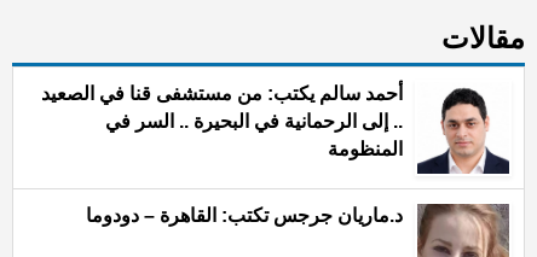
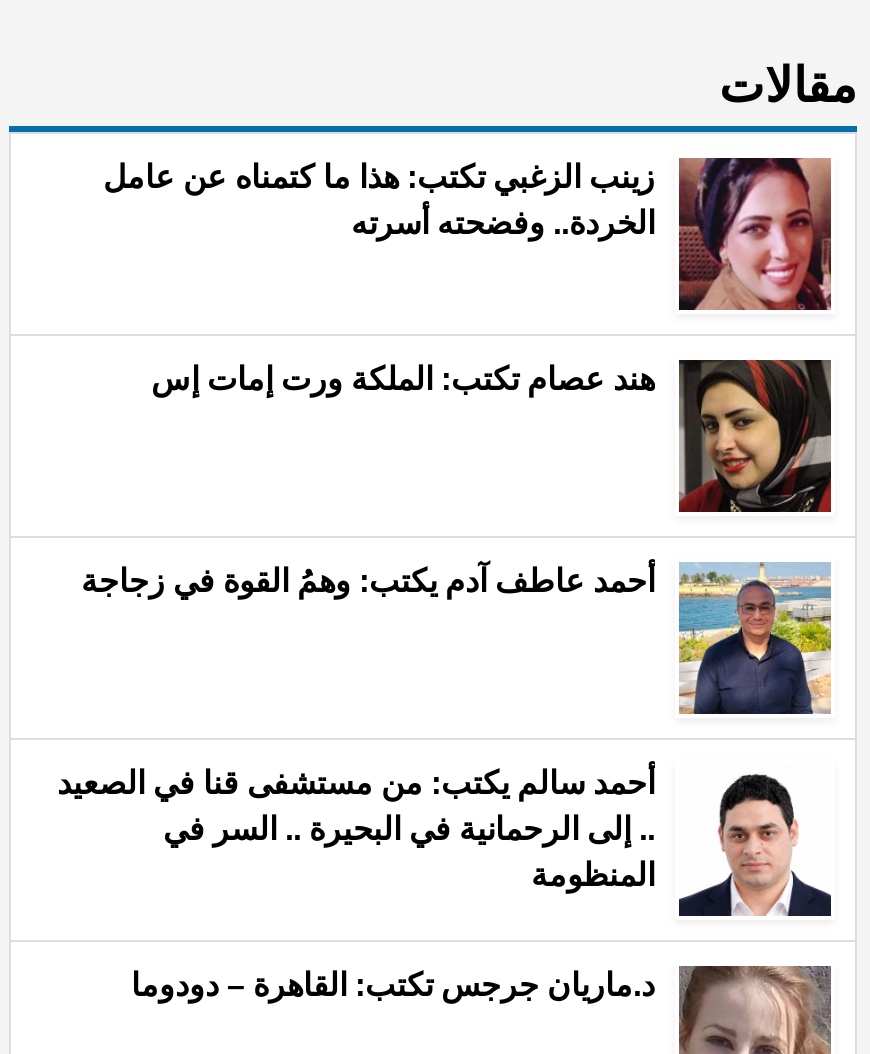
+ [image]
+ أحمد عاطف آدم يكتب: وهمُ القوة في زجاجة

+ [image]
+ زينب الزغبي تكتب: هذا ما كتمناه عن عامل
+ الخردة.. وفضحته أسرته

+ [image]
+ هند عصام تكتب: الملكة ورت إمات إس
